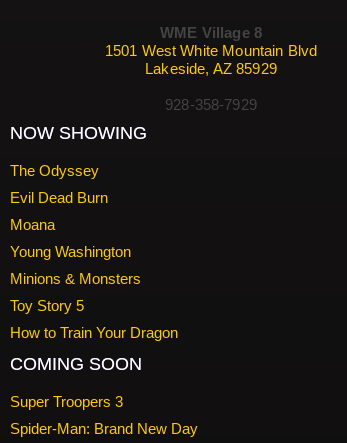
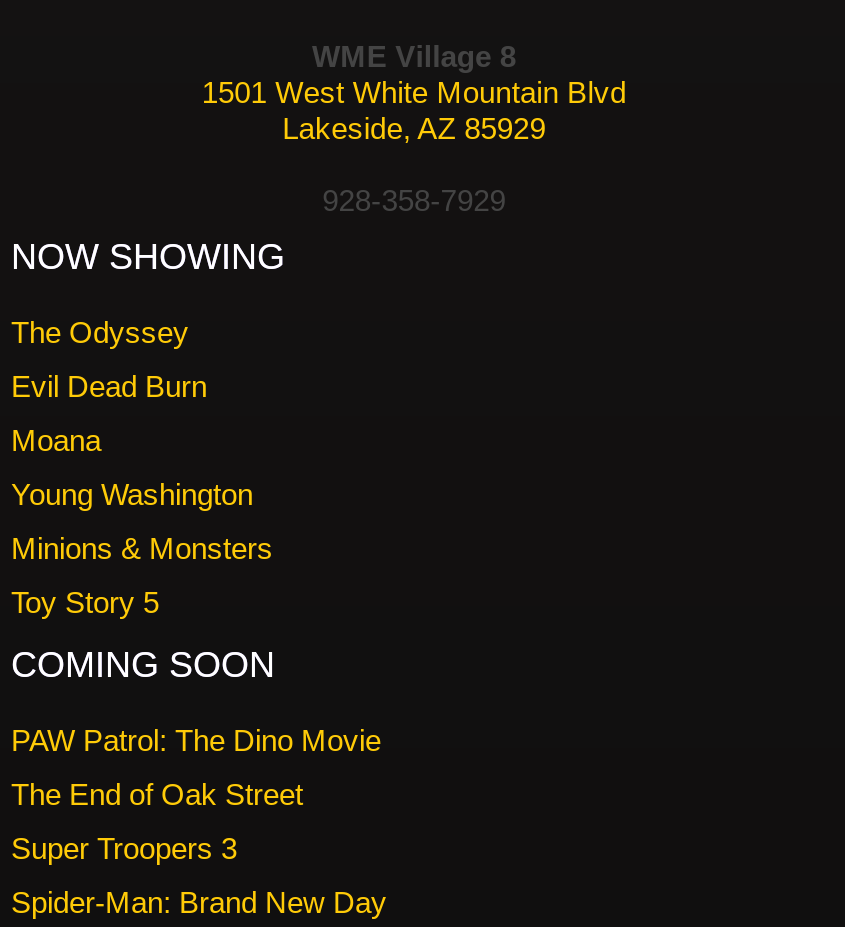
- How to Train Your Dragon

moved up: COMING SOON

+ PAW Patrol: The Dino Movie
+ The End of Oak Street
